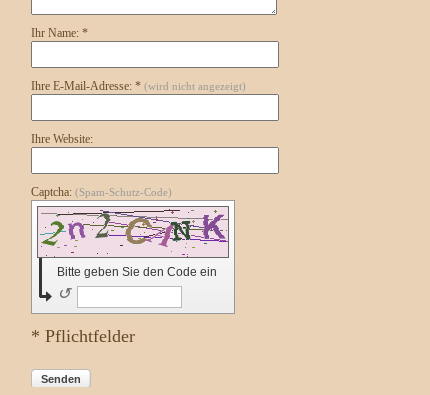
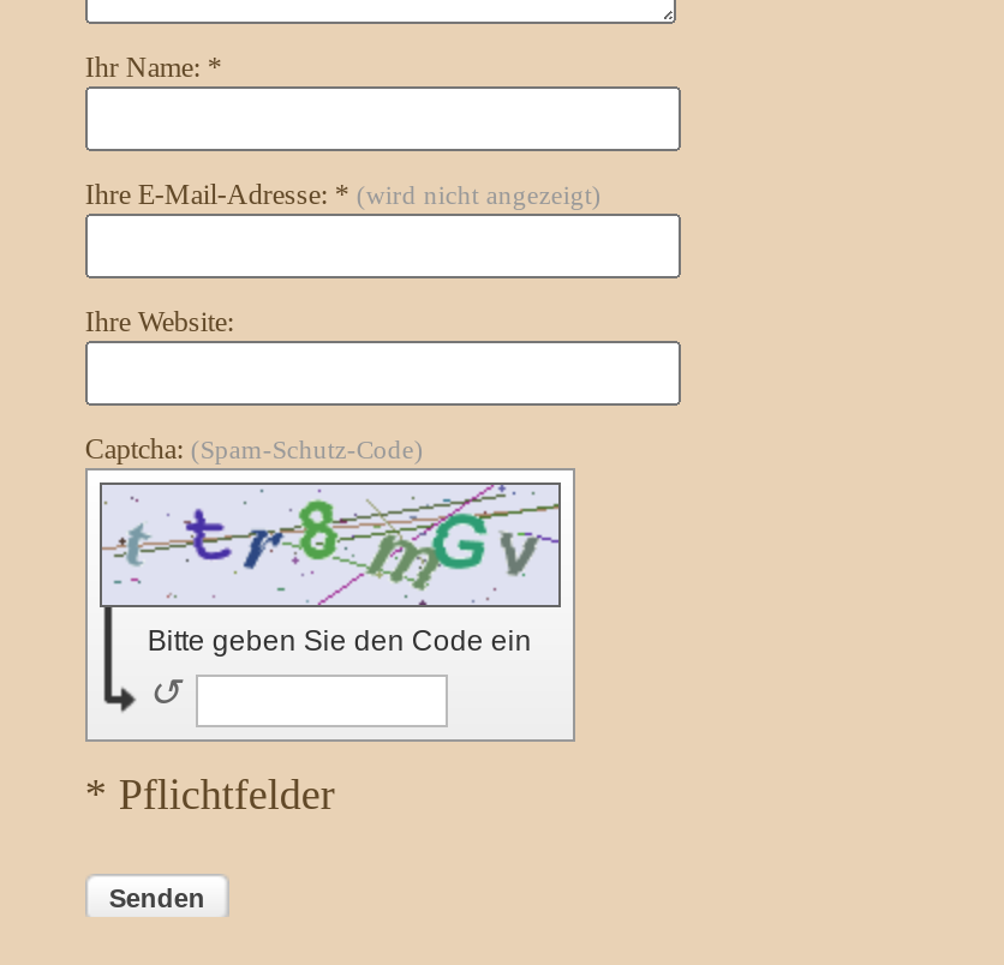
- [image]
+ [image]
